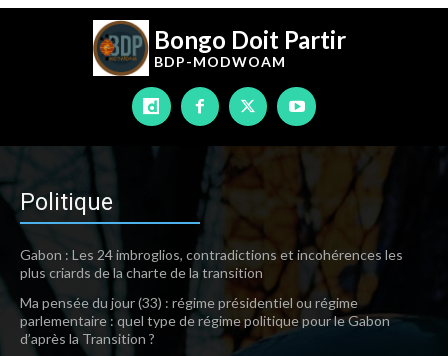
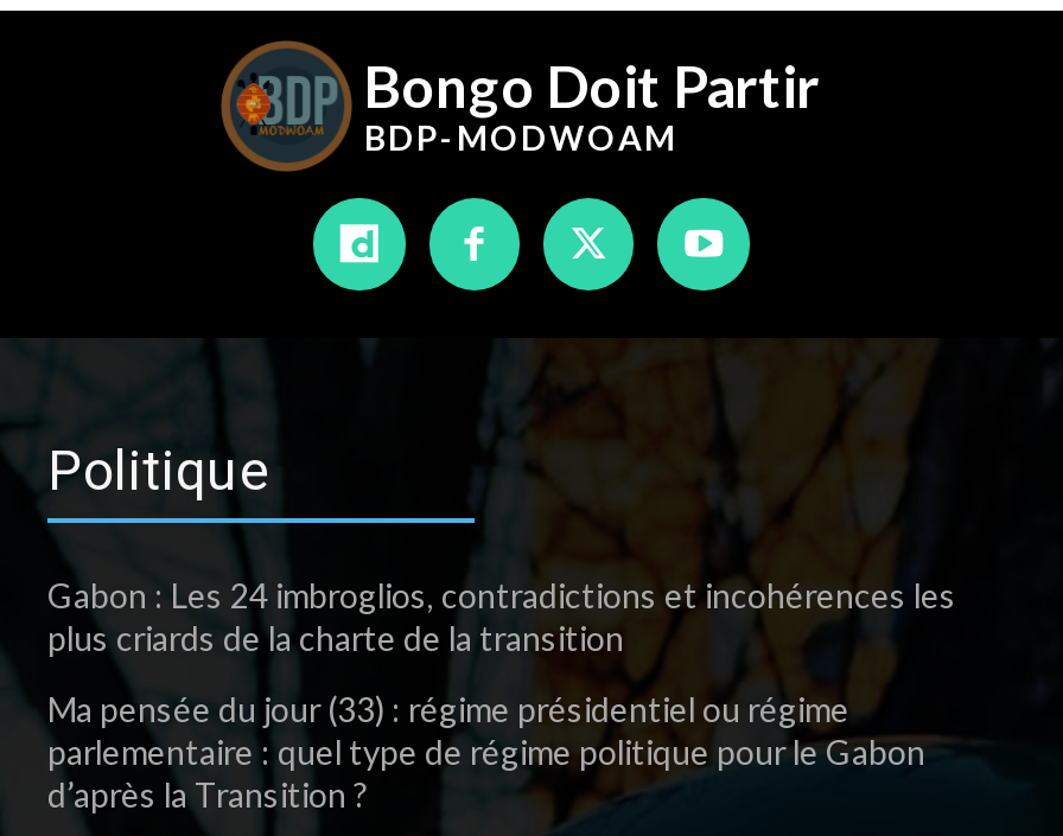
- [image]
+ [image]
